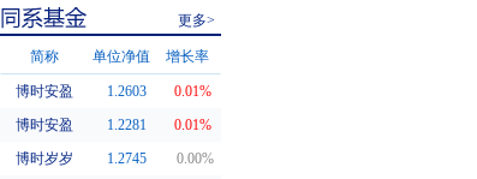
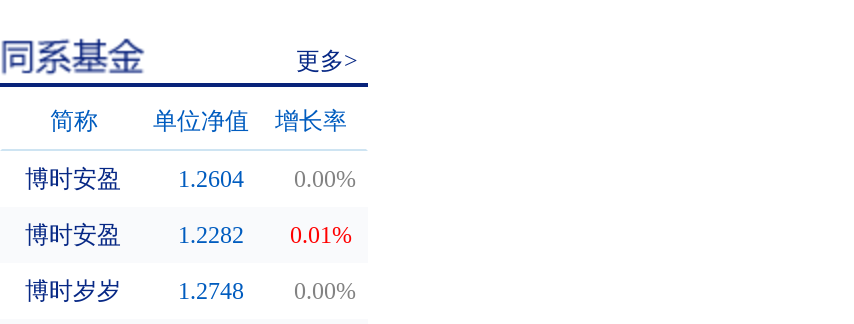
- 1.2603
+ 1.2604

- 0.01%
+ 0.00%

- 1.2281 0.01%
+ 1.2282 0.01%

- 1.2745 0.00%
+ 1.2748 0.00%
